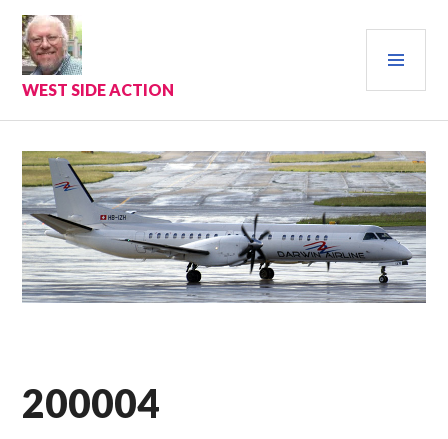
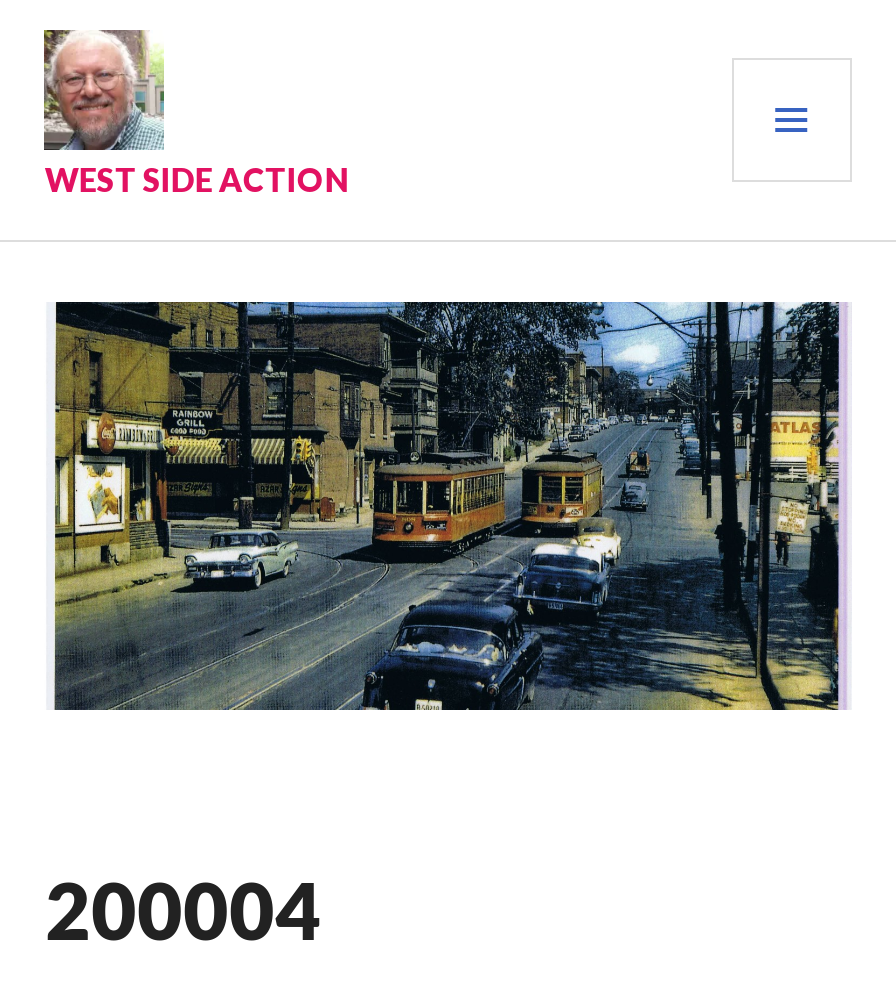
- [image]
+ [image]
